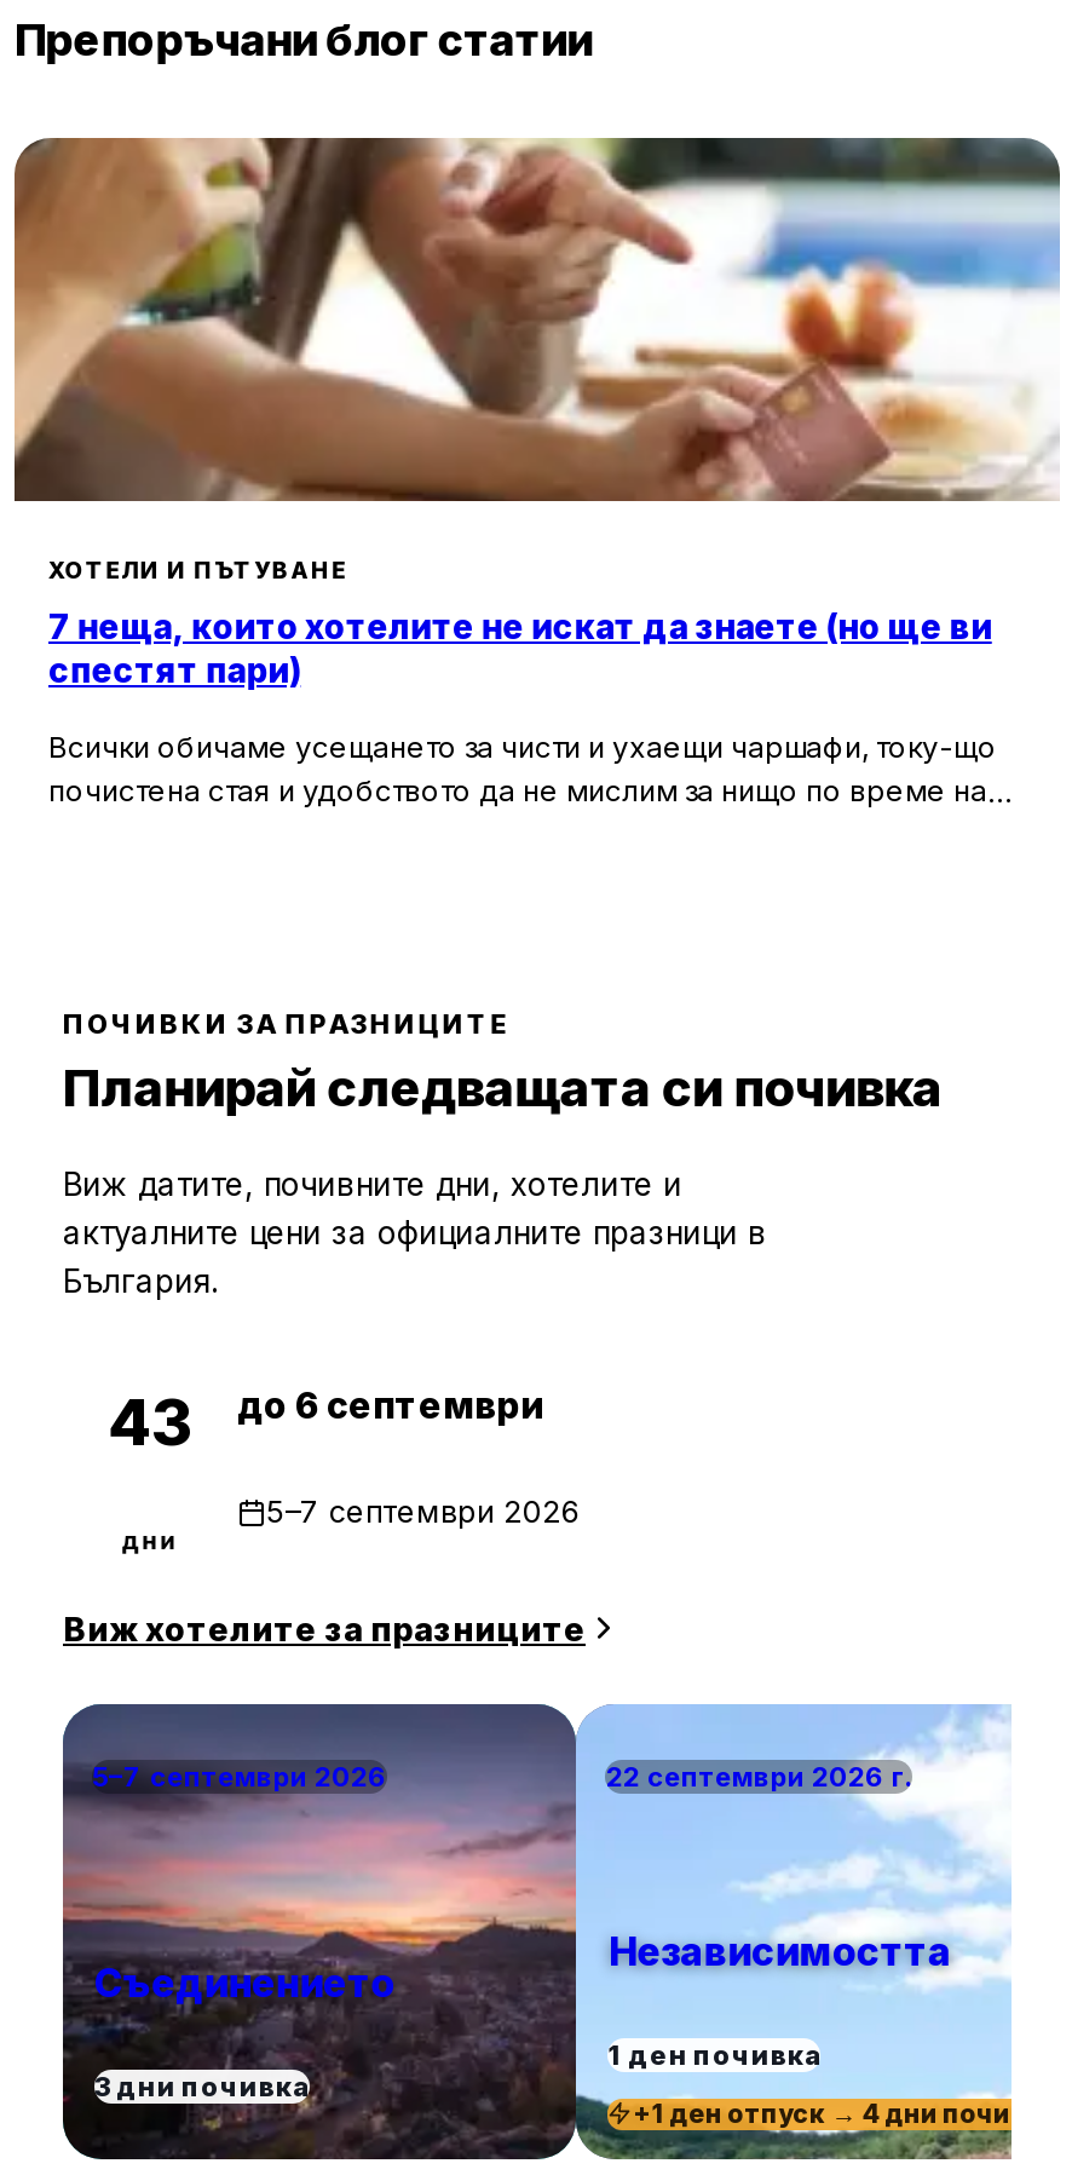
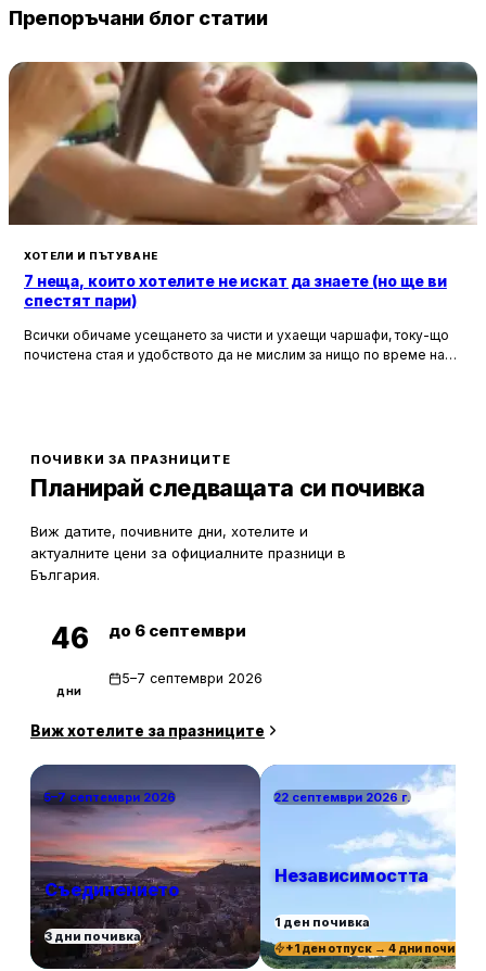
- 43 до 6 септември
+ 46 до 6 септември
